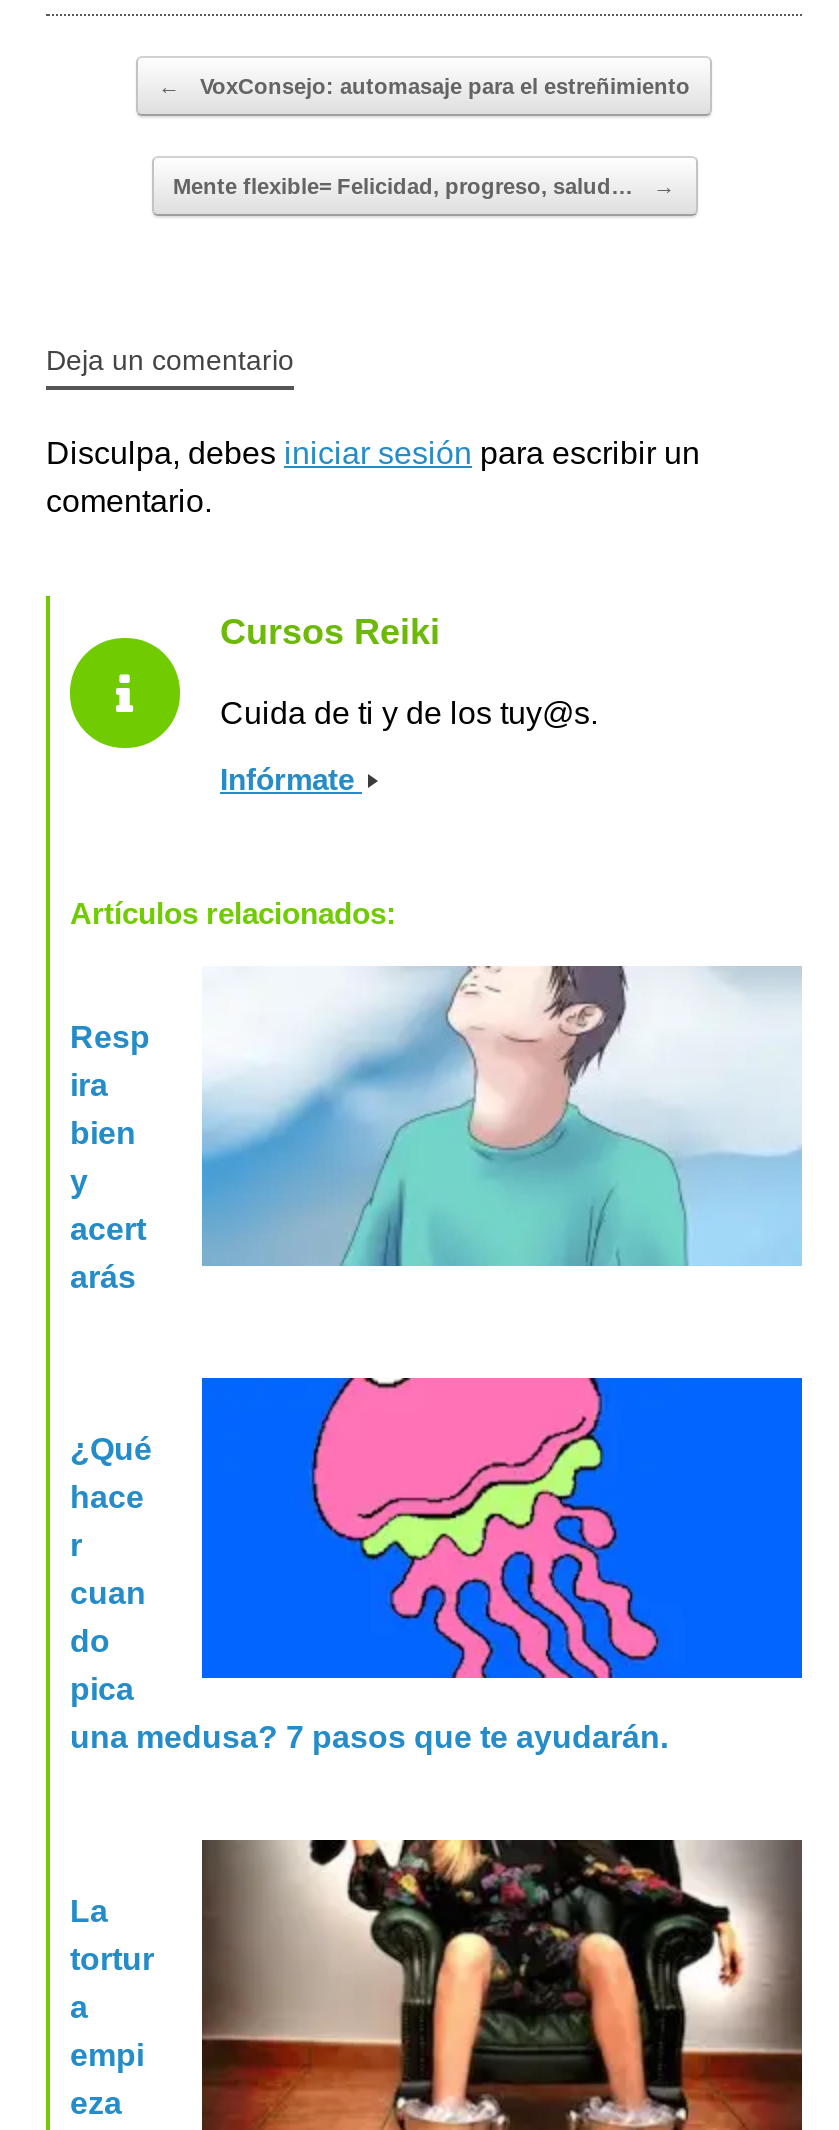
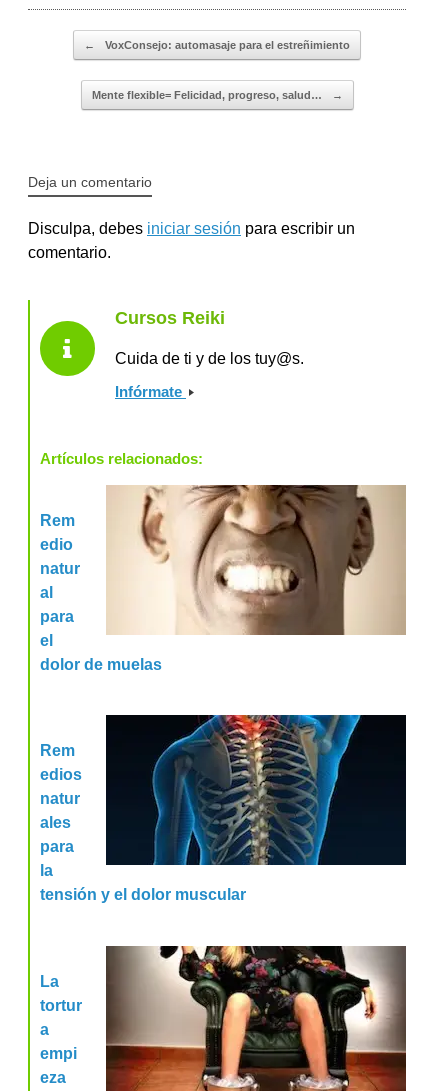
- [image]
- Resp
- ira
- bien
- y
- acert
- arás
+ [image]
+ Rem
+ edio
+ natur
+ al
+ para
+ el
+ dolor de muelas

- [image]
- ¿Qué
- hace
- r
- cuan
- do
- pica
- una medusa? 7 pasos que te ayudarán.
+ [image]
+ Rem
+ edios
+ natur
+ ales
+ para
+ la
+ tensión y el dolor muscular
